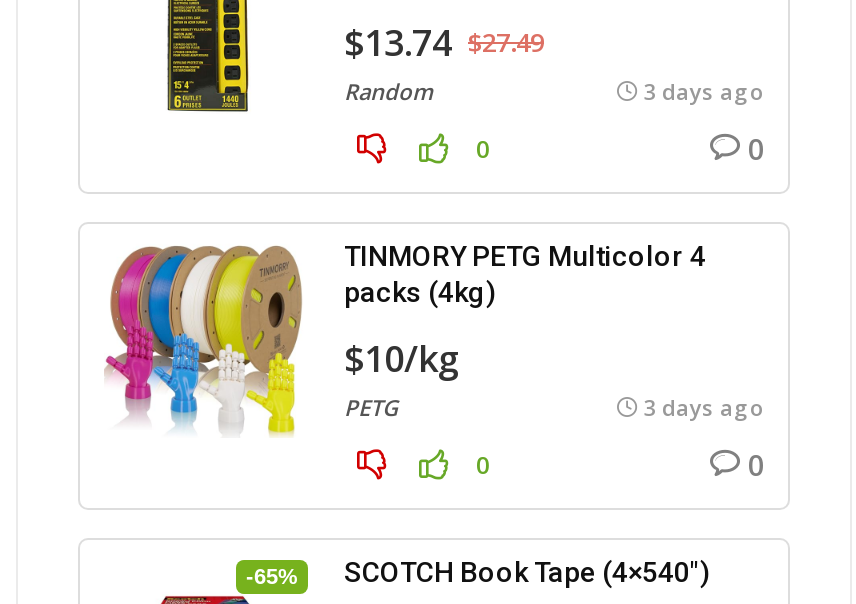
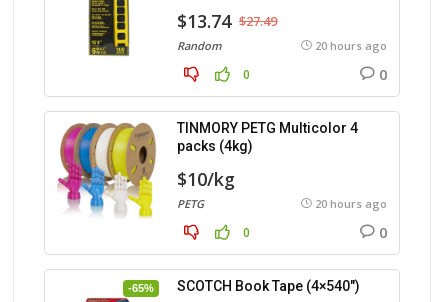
- 3 days ago
+ 20 hours ago

- 3 days ago
+ 20 hours ago
